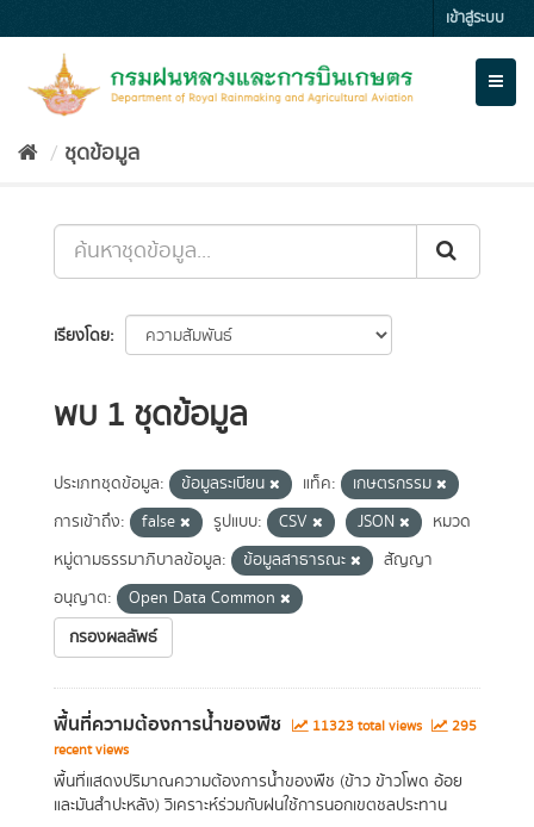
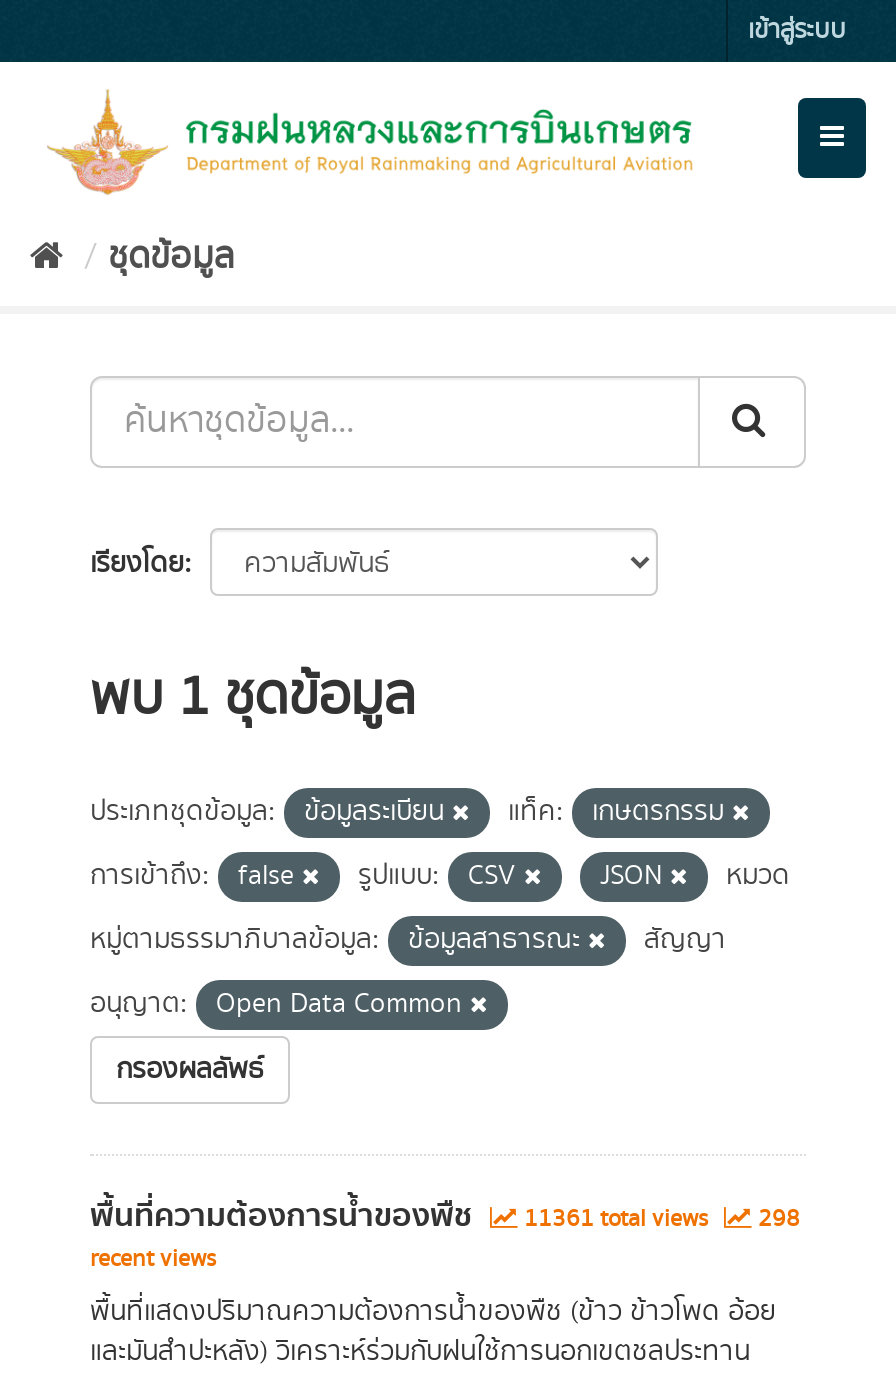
- 11323 total views
+ 11361 total views

- 295
+ 298
